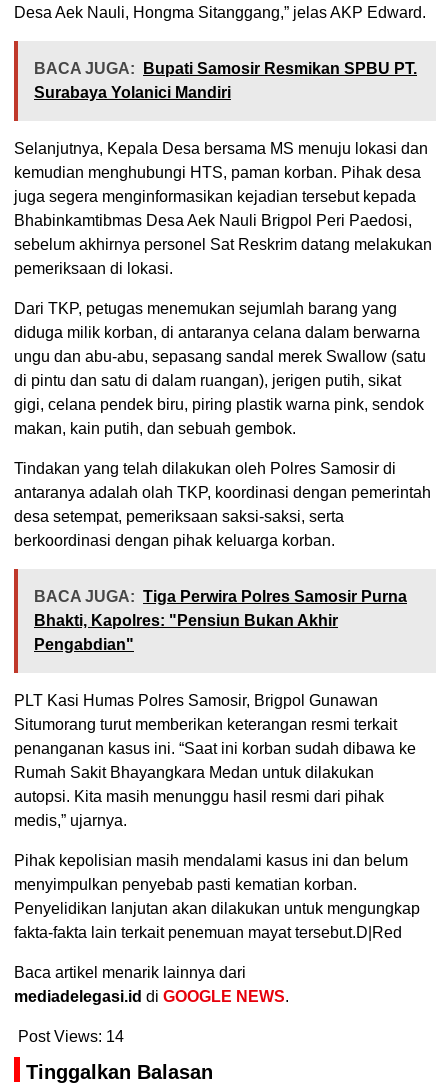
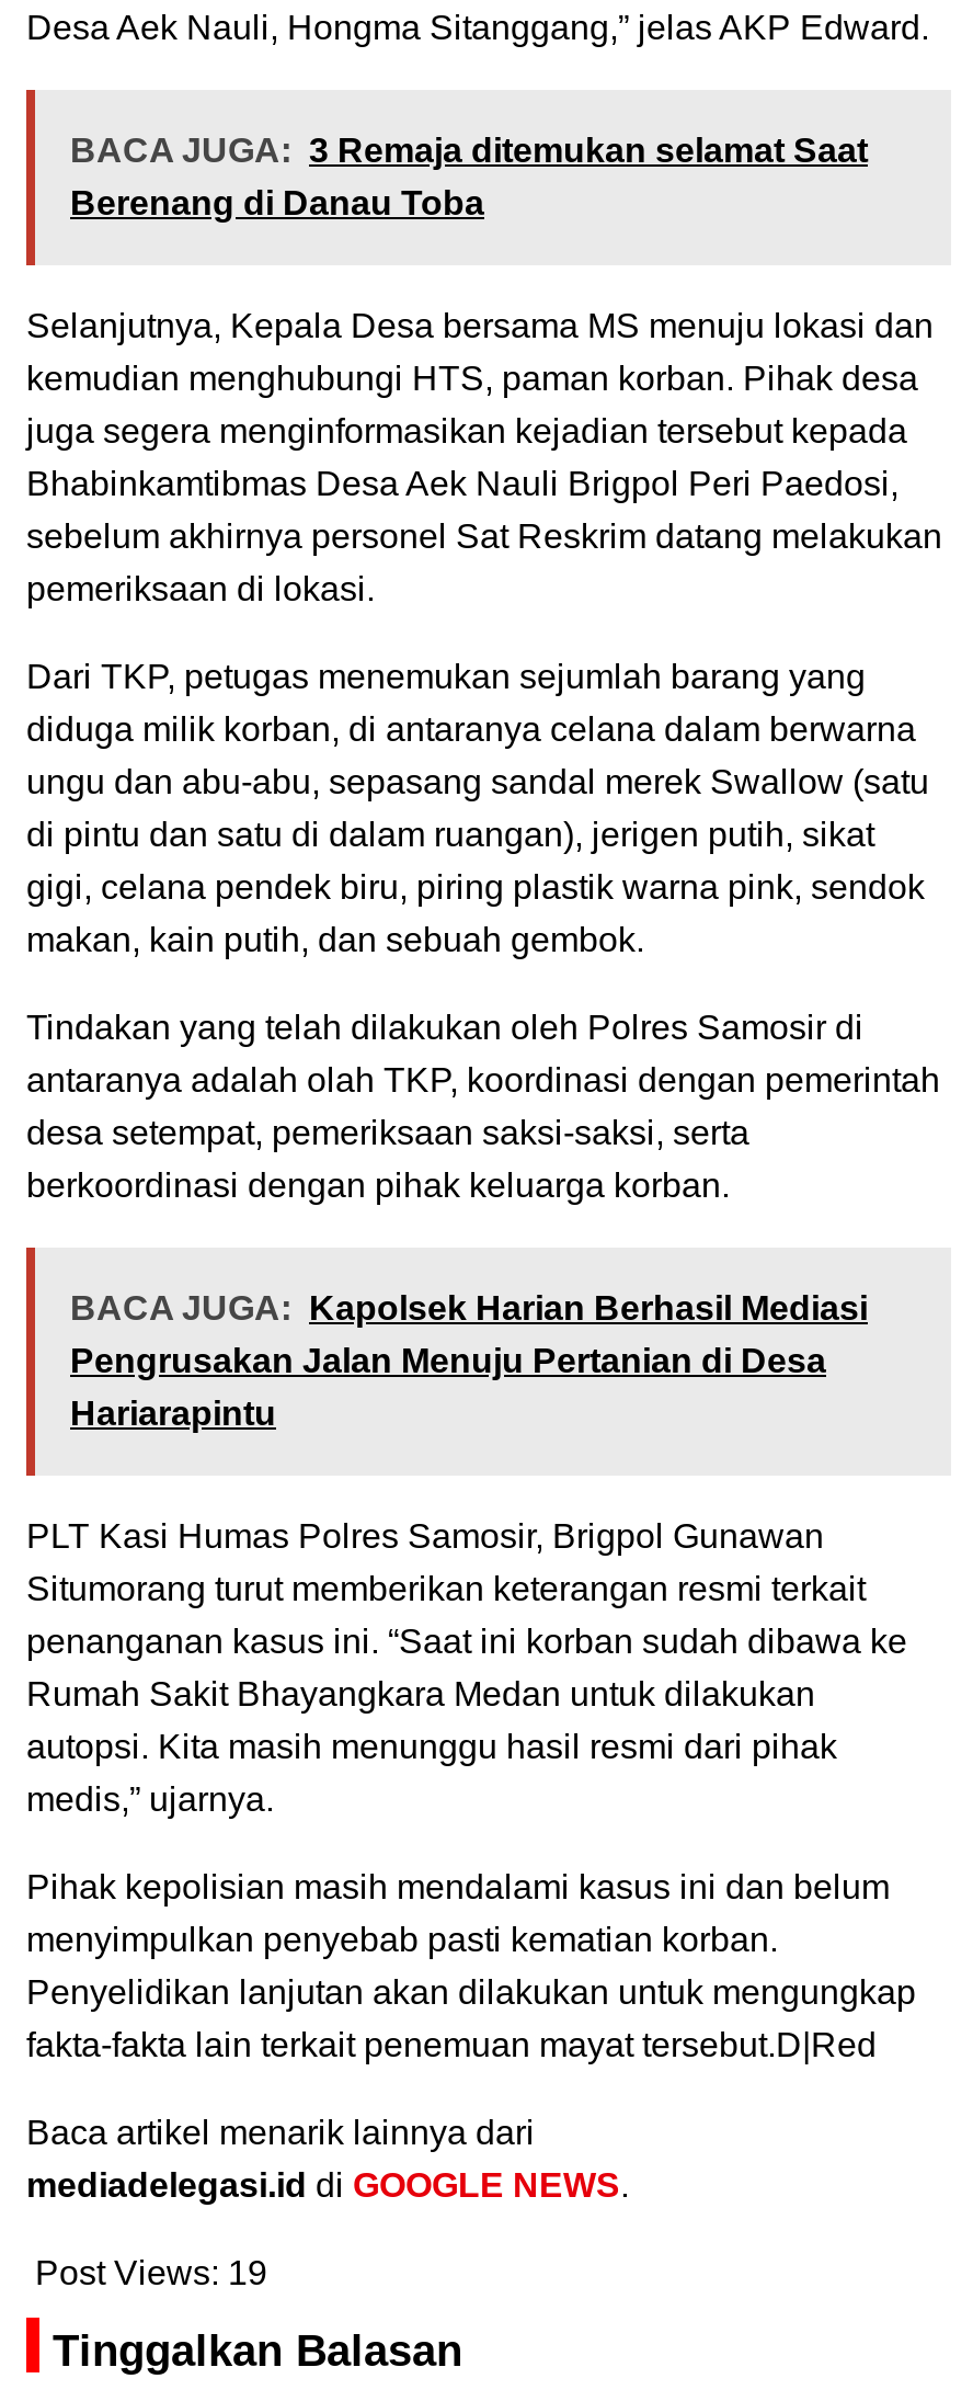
- BACA JUGA: Bupati Samosir Resmikan SPBU PT.
- Surabaya Yolanici Mandiri
+ BACA JUGA: 3 Remaja ditemukan selamat Saat
+ Berenang di Danau Toba

- BACA JUGA: Tiga Perwira Polres Samosir Purna
- Bhakti, Kapolres: "Pensiun Bukan Akhir
- Pengabdian"
+ BACA JUGA: Kapolsek Harian Berhasil Mediasi
+ Pengrusakan Jalan Menuju Pertanian di Desa
+ Hariarapintu

- Post Views: 14
+ Post Views: 19
